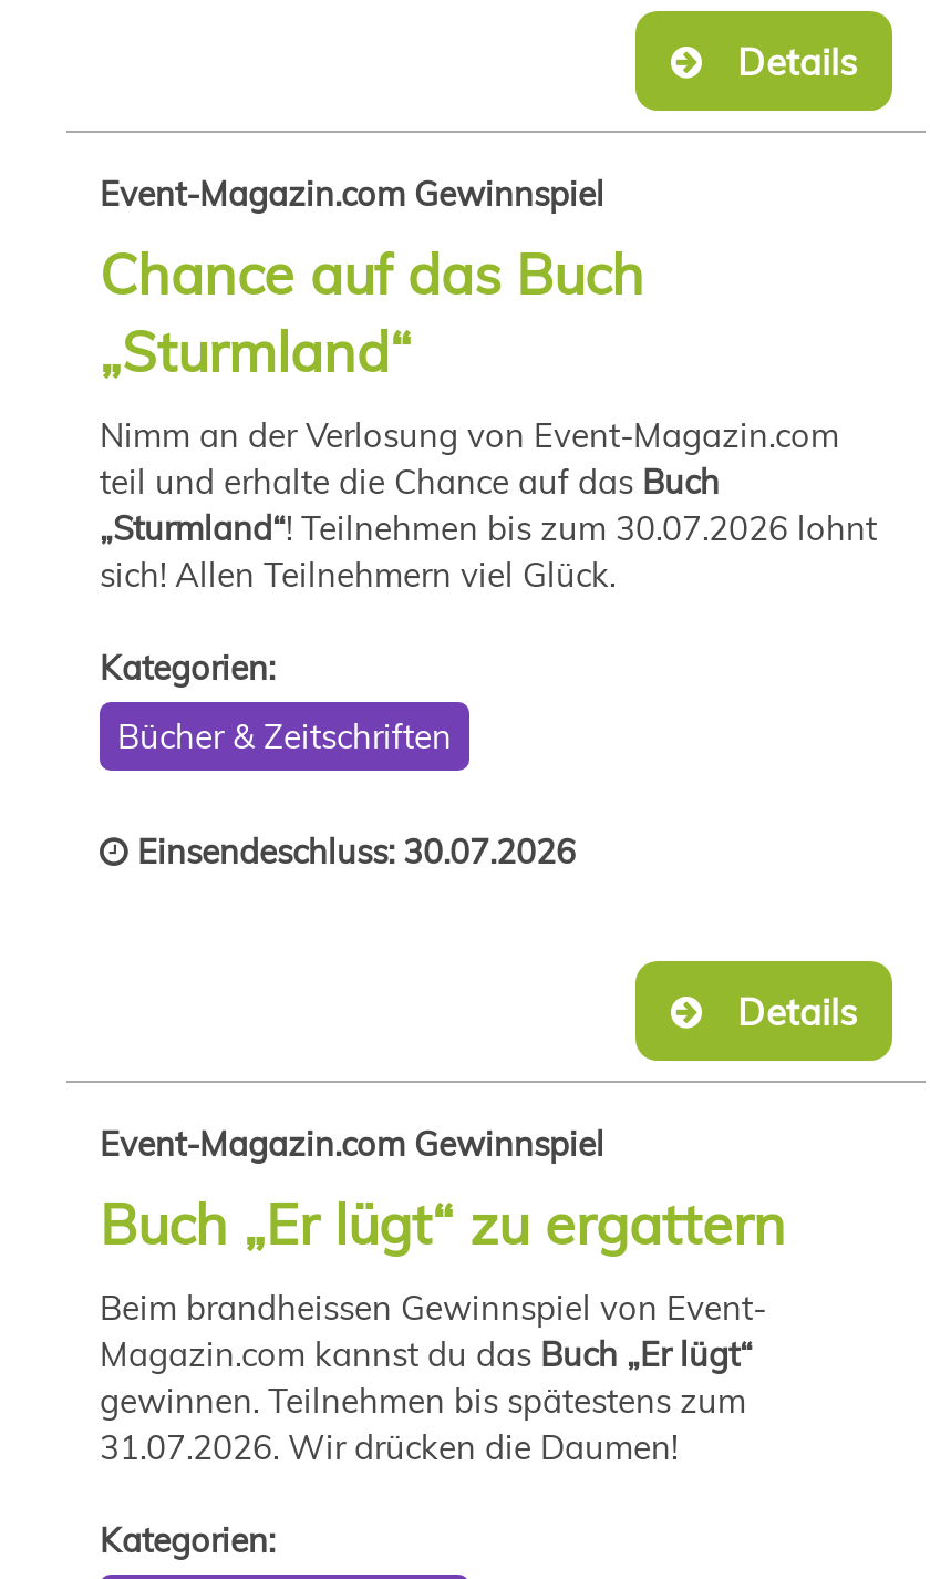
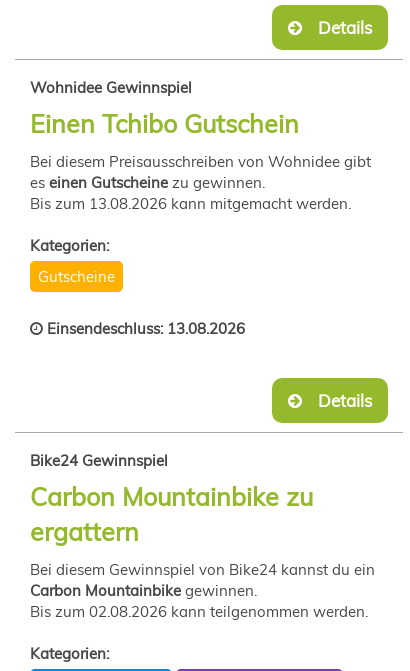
- Event-Magazin.com Gewinnspiel
- Chance auf das Buch
- „Sturmland“
- Nimm an der Verlosung von Event-Magazin.com
- teil und erhalte die Chance auf das Buch
- „Sturmland“! Teilnehmen bis zum 30.07.2026 lohnt
- sich! Allen Teilnehmern viel Glück.
+ Wohnidee Gewinnspiel
+ Einen Tchibo Gutschein
+ Bei diesem Preisausschreiben von Wohnidee gibt
+ es einen Gutscheine zu gewinnen.
+ Bis zum 13.08.2026 kann mitgemacht werden.

- Bücher & Zeitschriften
+ Gutscheine

- Einsendeschluss: 30.07.2026
+ Einsendeschluss: 13.08.2026

- Event-Magazin.com Gewinnspiel
- Buch „Er lügt“ zu ergattern
- Beim brandheissen Gewinnspiel von Event-
- Magazin.com kannst du das Buch „Er lügt“
- gewinnen. Teilnehmen bis spätestens zum
- 31.07.2026. Wir drücken die Daumen!
+ Bike24 Gewinnspiel
+ Carbon Mountainbike zu
+ ergattern
+ Bei diesem Gewinnspiel von Bike24 kannst du ein
+ Carbon Mountainbike gewinnen.
+ Bis zum 02.08.2026 kann teilgenommen werden.
